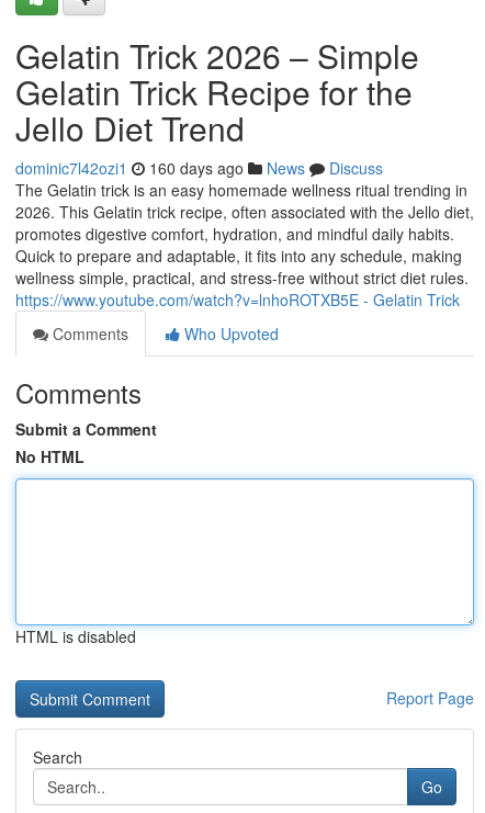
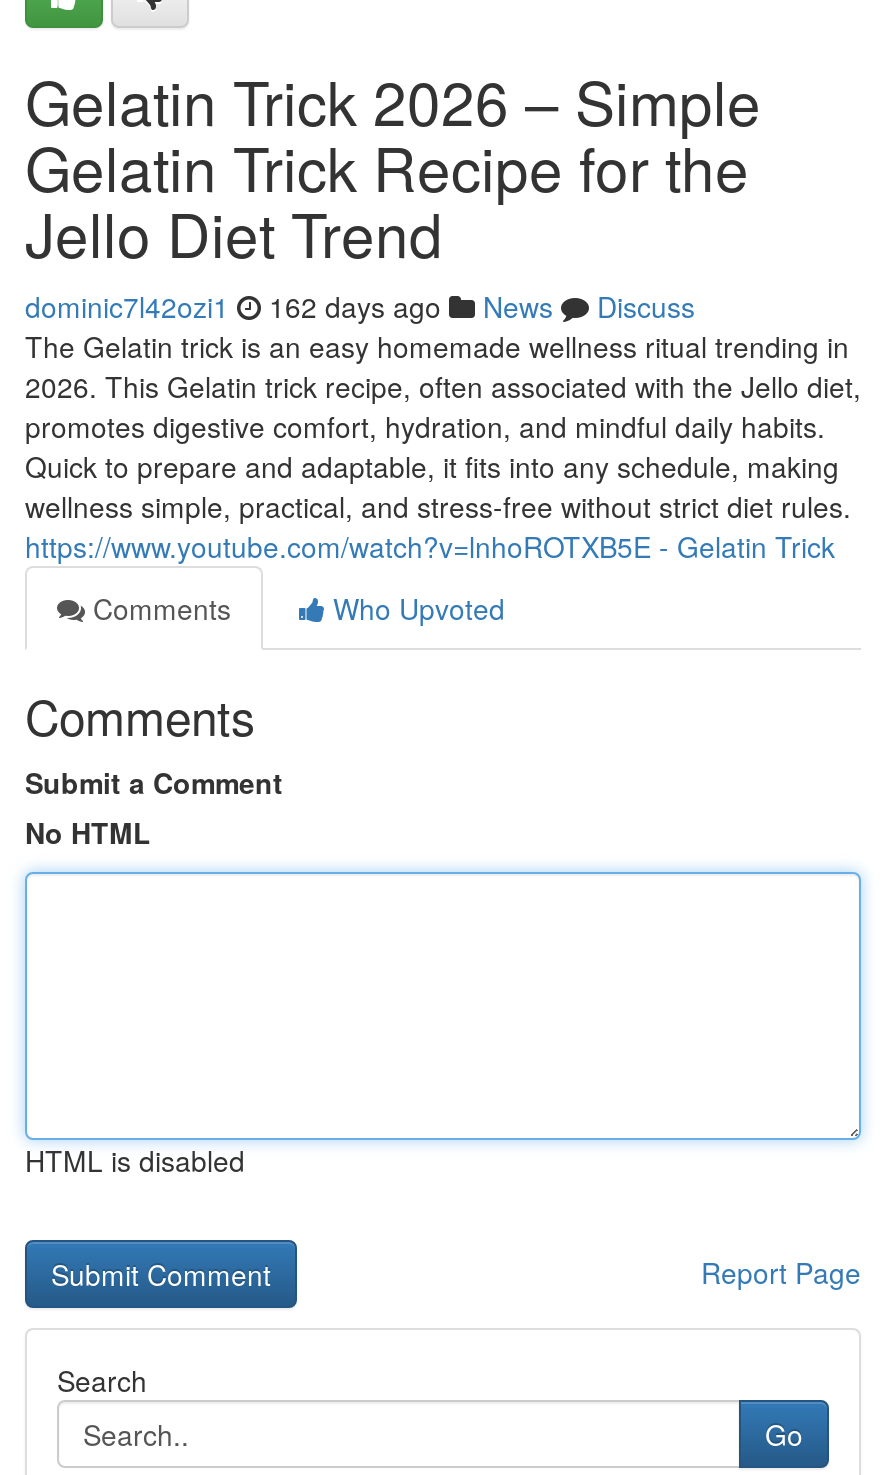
- dominic7l42ozi1 160 days ago News Discuss
+ dominic7l42ozi1 162 days ago News Discuss
